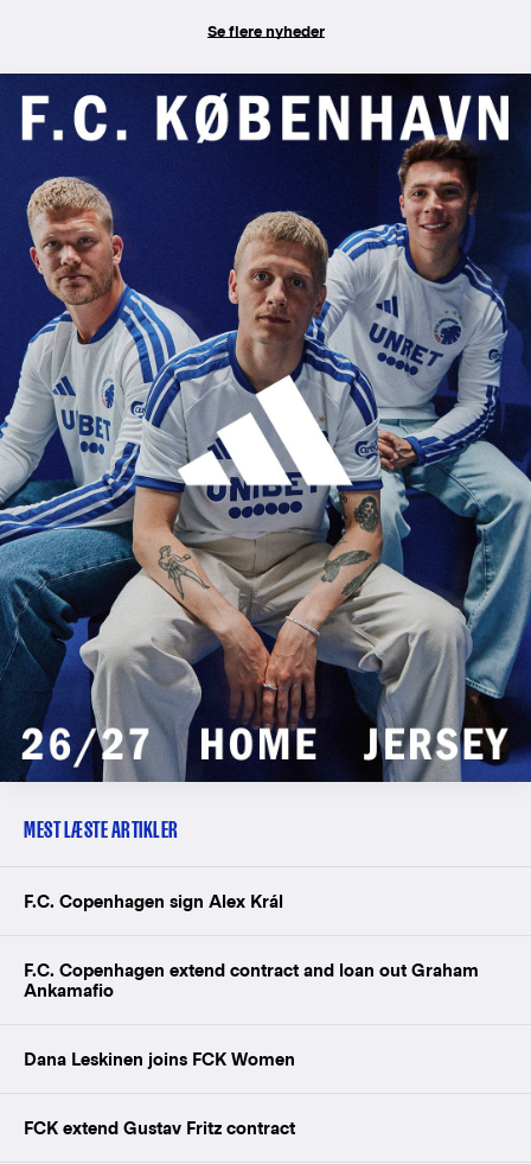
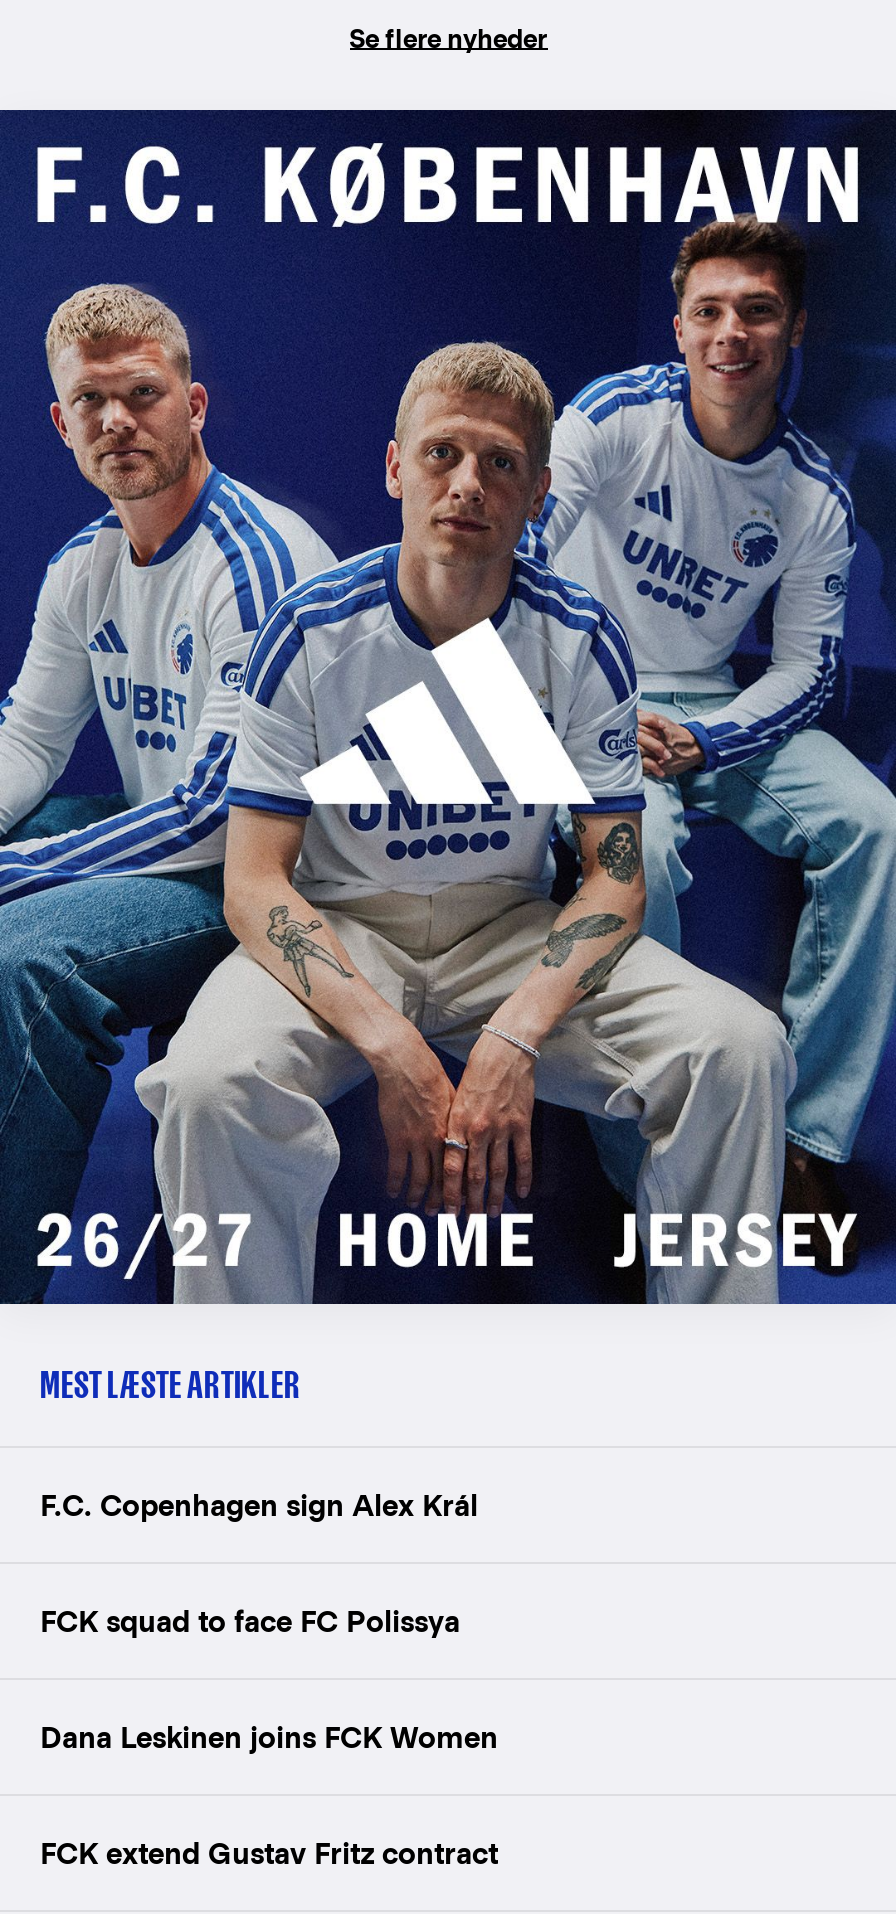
- F.C. Copenhagen extend contract and loan out Graham
- Ankamafio
+ FCK squad to face FC Polissya
